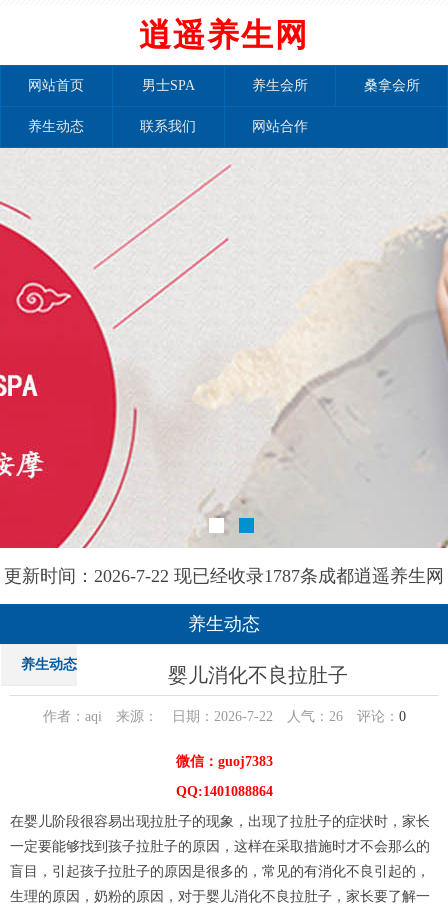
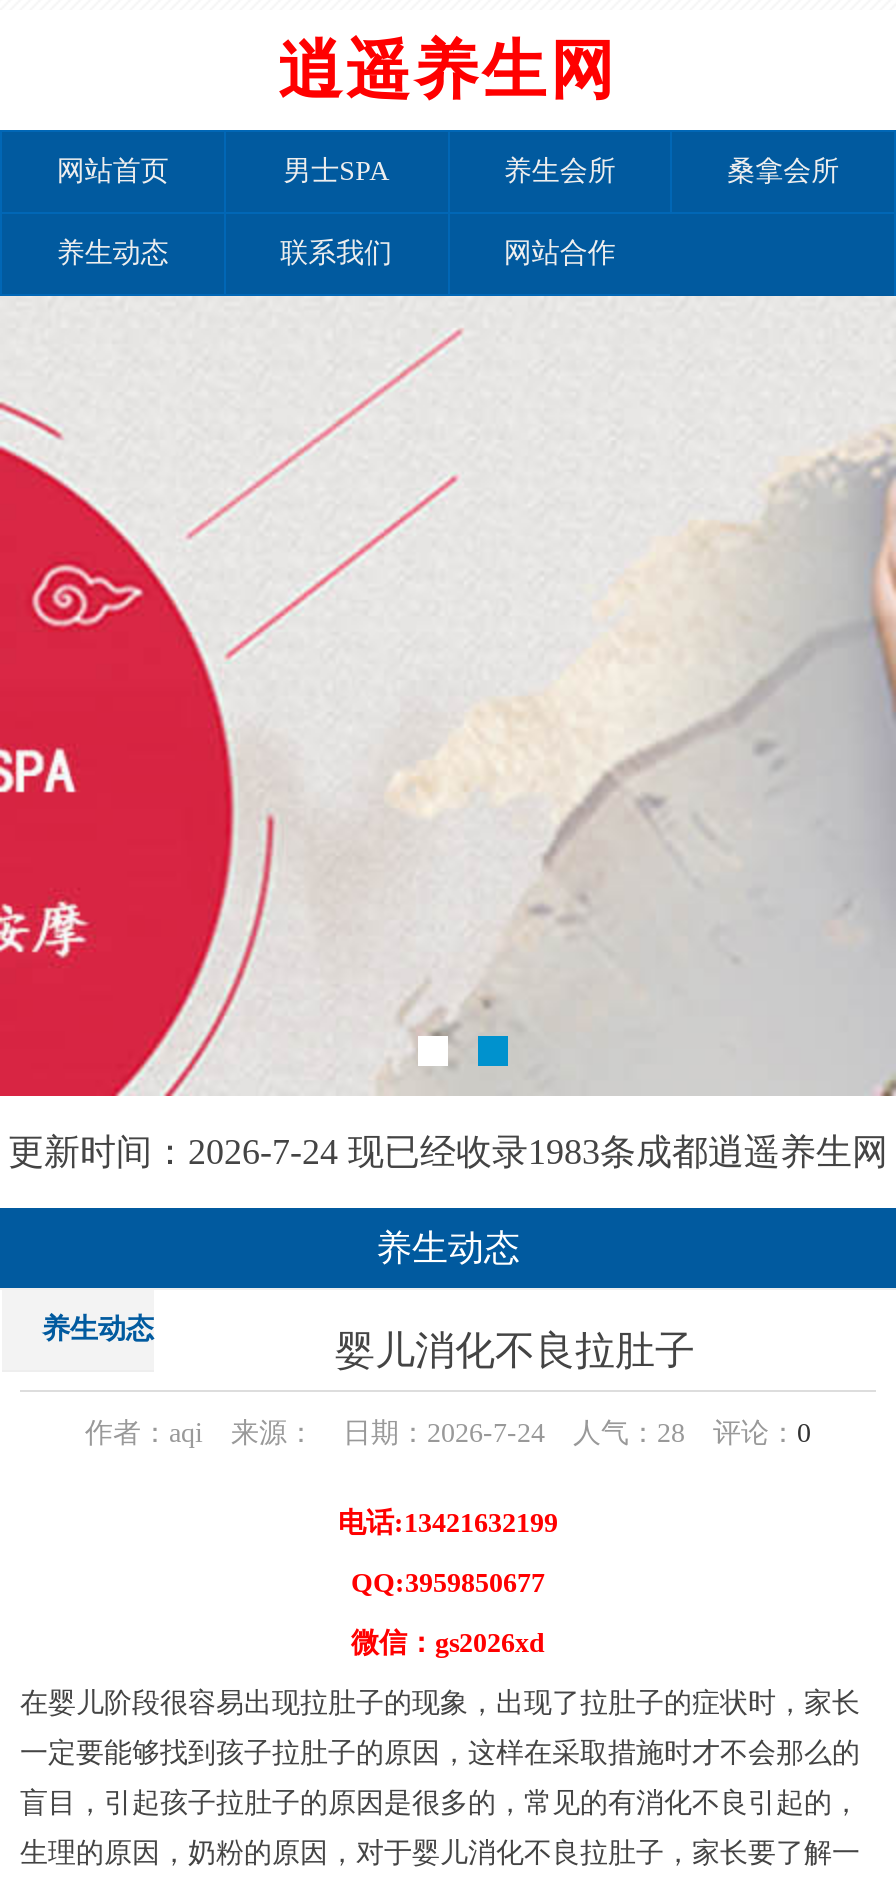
- 更新时间：2026-7-22 现已经收录1787条成都逍遥养生网
+ 更新时间：2026-7-24 现已经收录1983条成都逍遥养生网

- 作者：aqi 来源： 日期：2026-7-22 人气：26评论：0
- 微信：guoj7383
- QQ:1401088864
+ 作者：aqi 来源： 日期：2026-7-24 人气：28评论：0
+ 电话:13421632199
+ QQ:3959850677
+ 微信：gs2026xd
